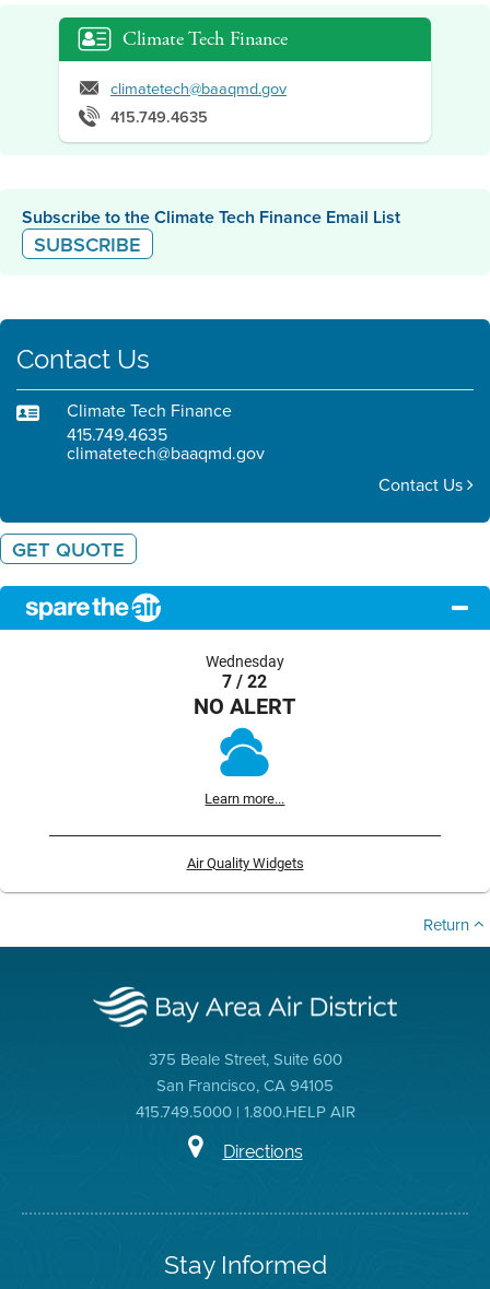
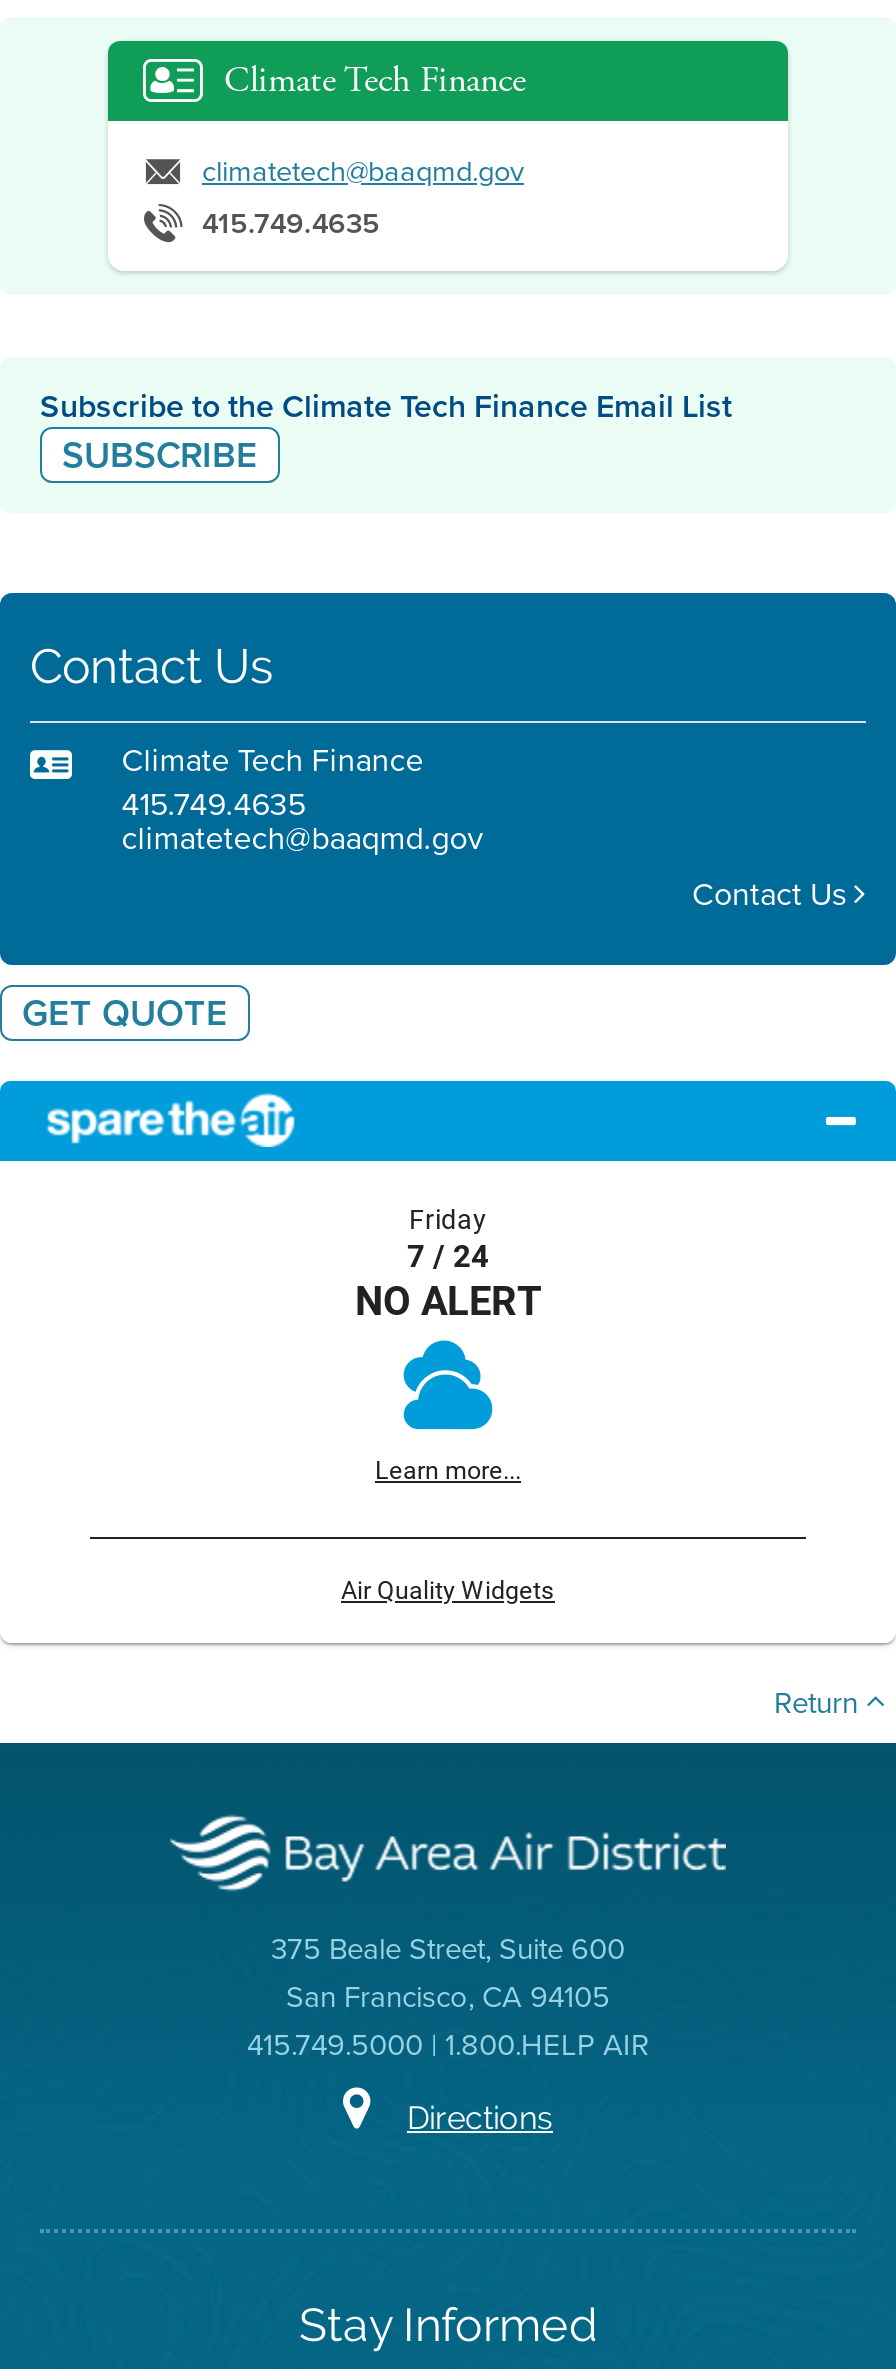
- Wednesday
- 7 / 22
+ Friday
+ 7 / 24
